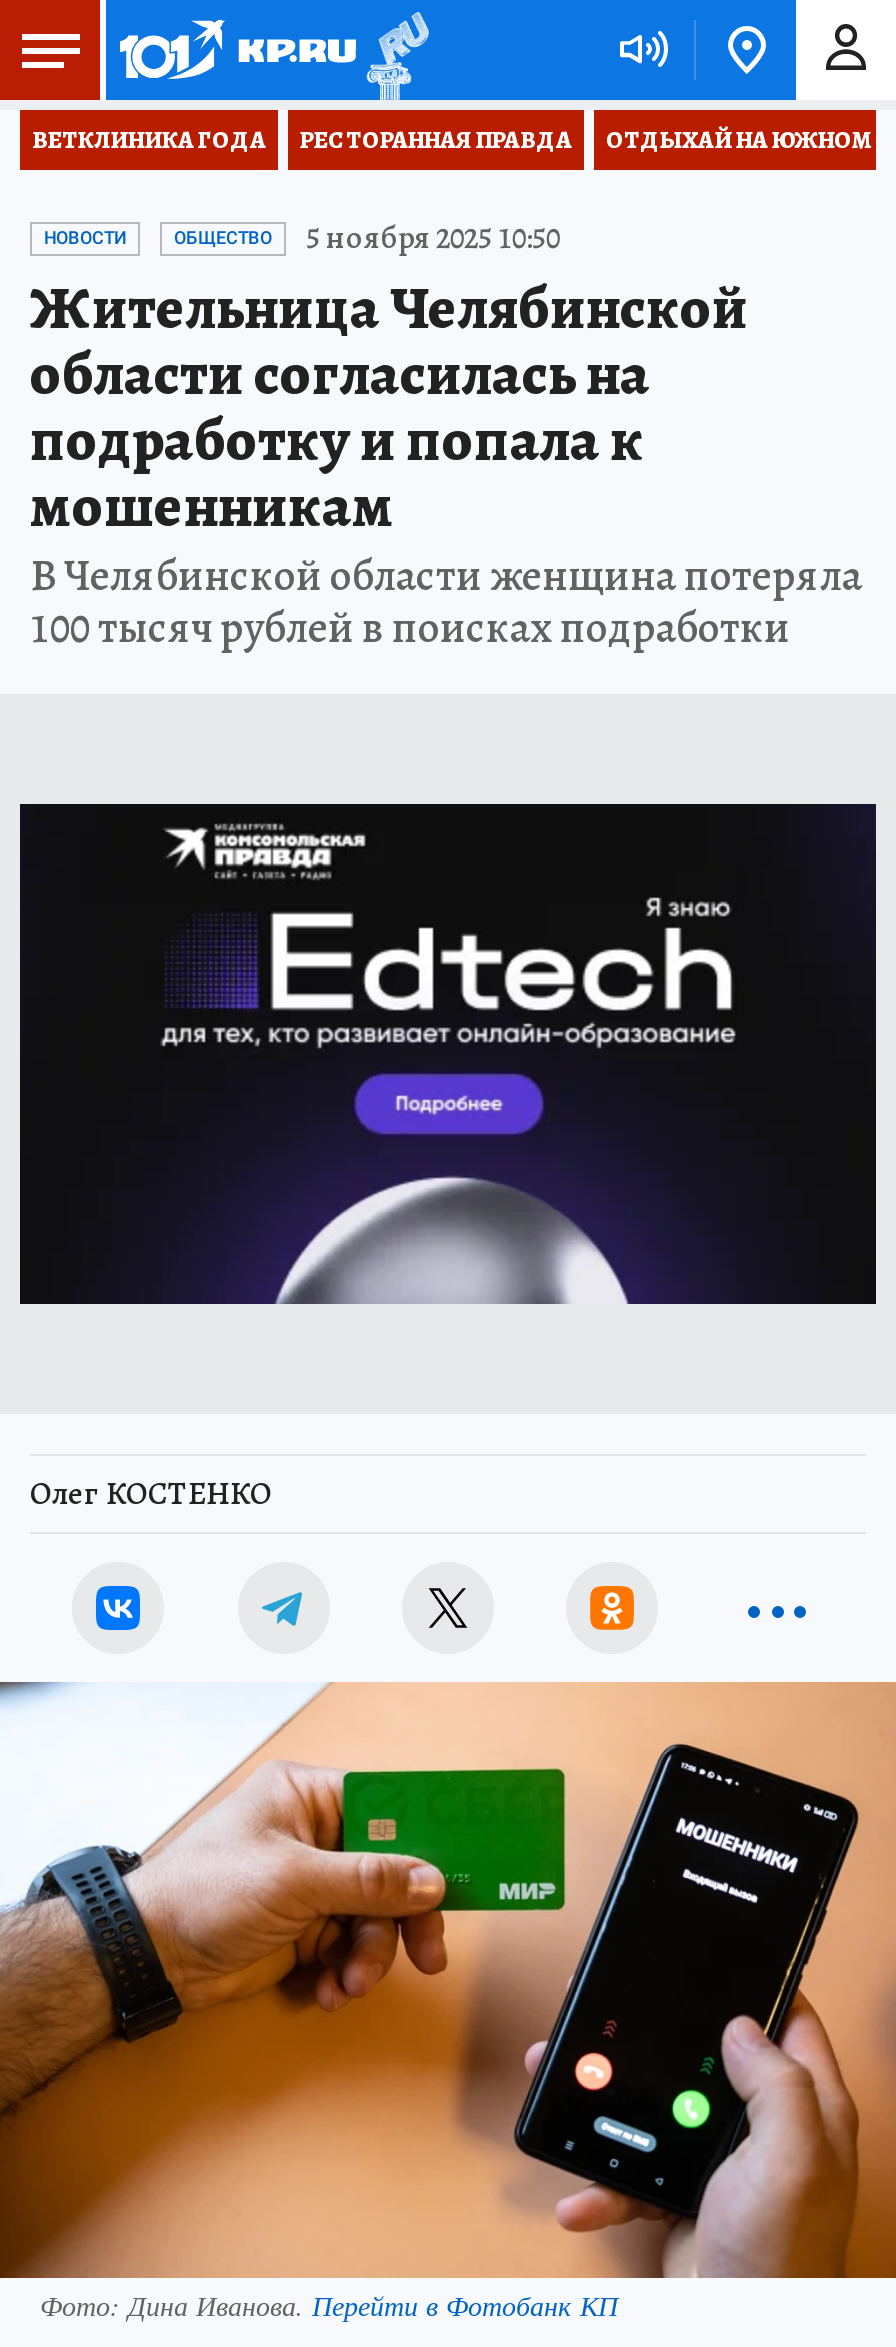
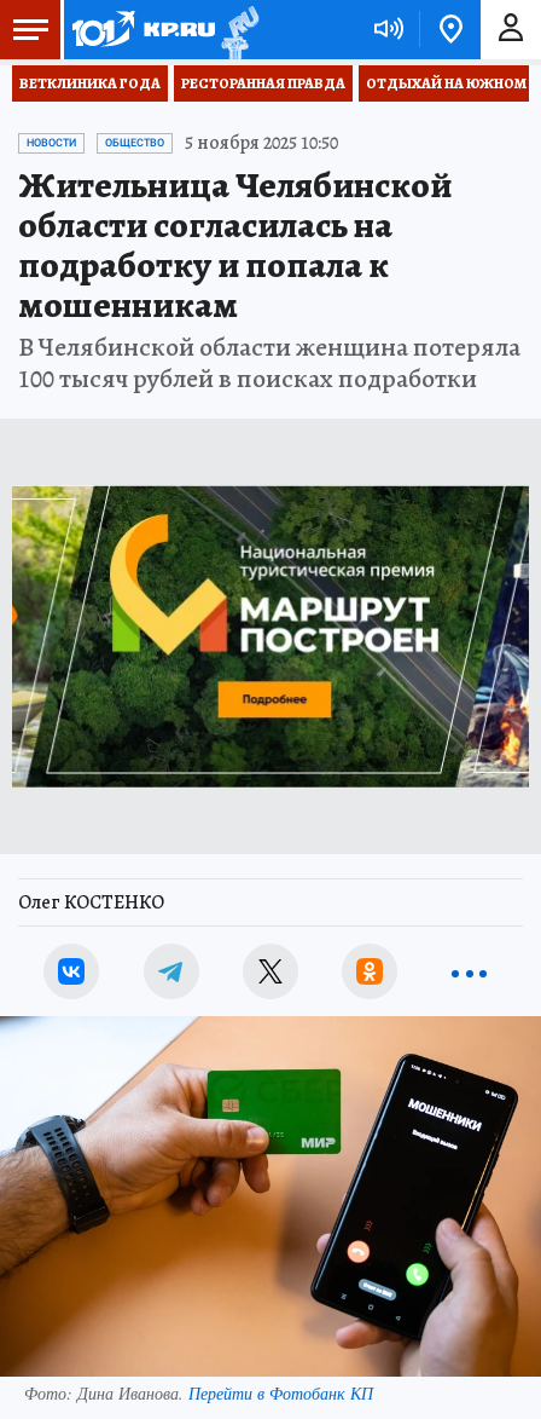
- [image]
+ [image]
